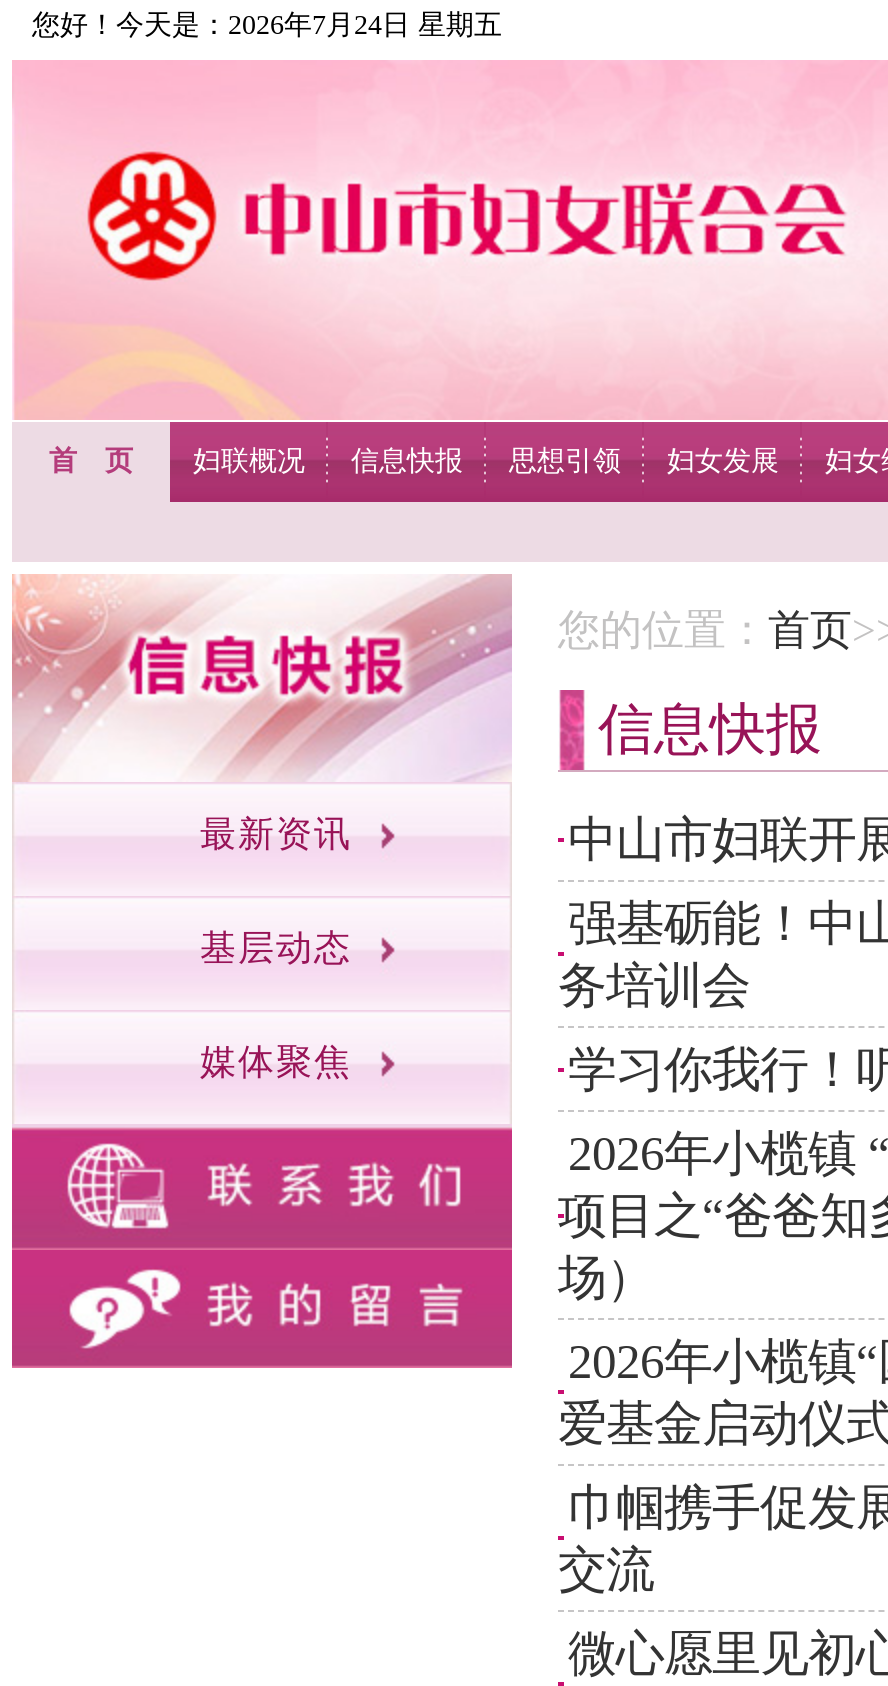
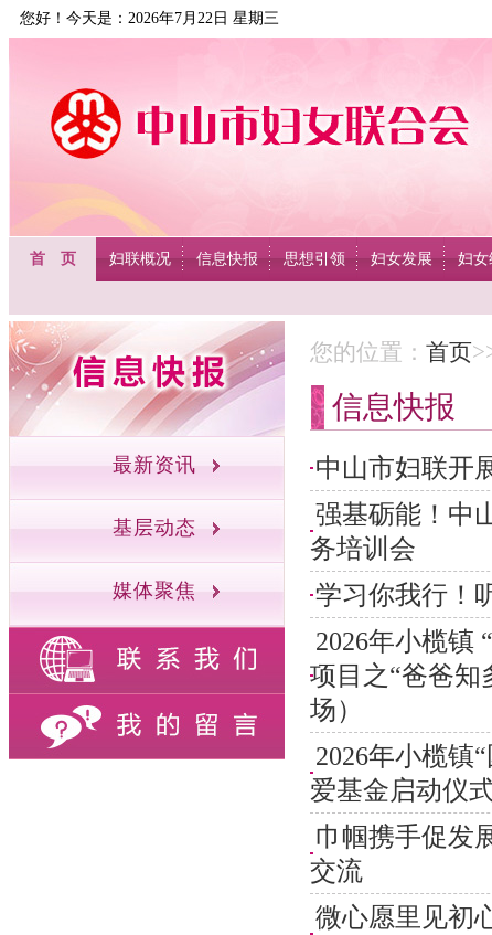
- 您好！今天是：2026年7月24日 星期五
+ 您好！今天是：2026年7月22日 星期三
